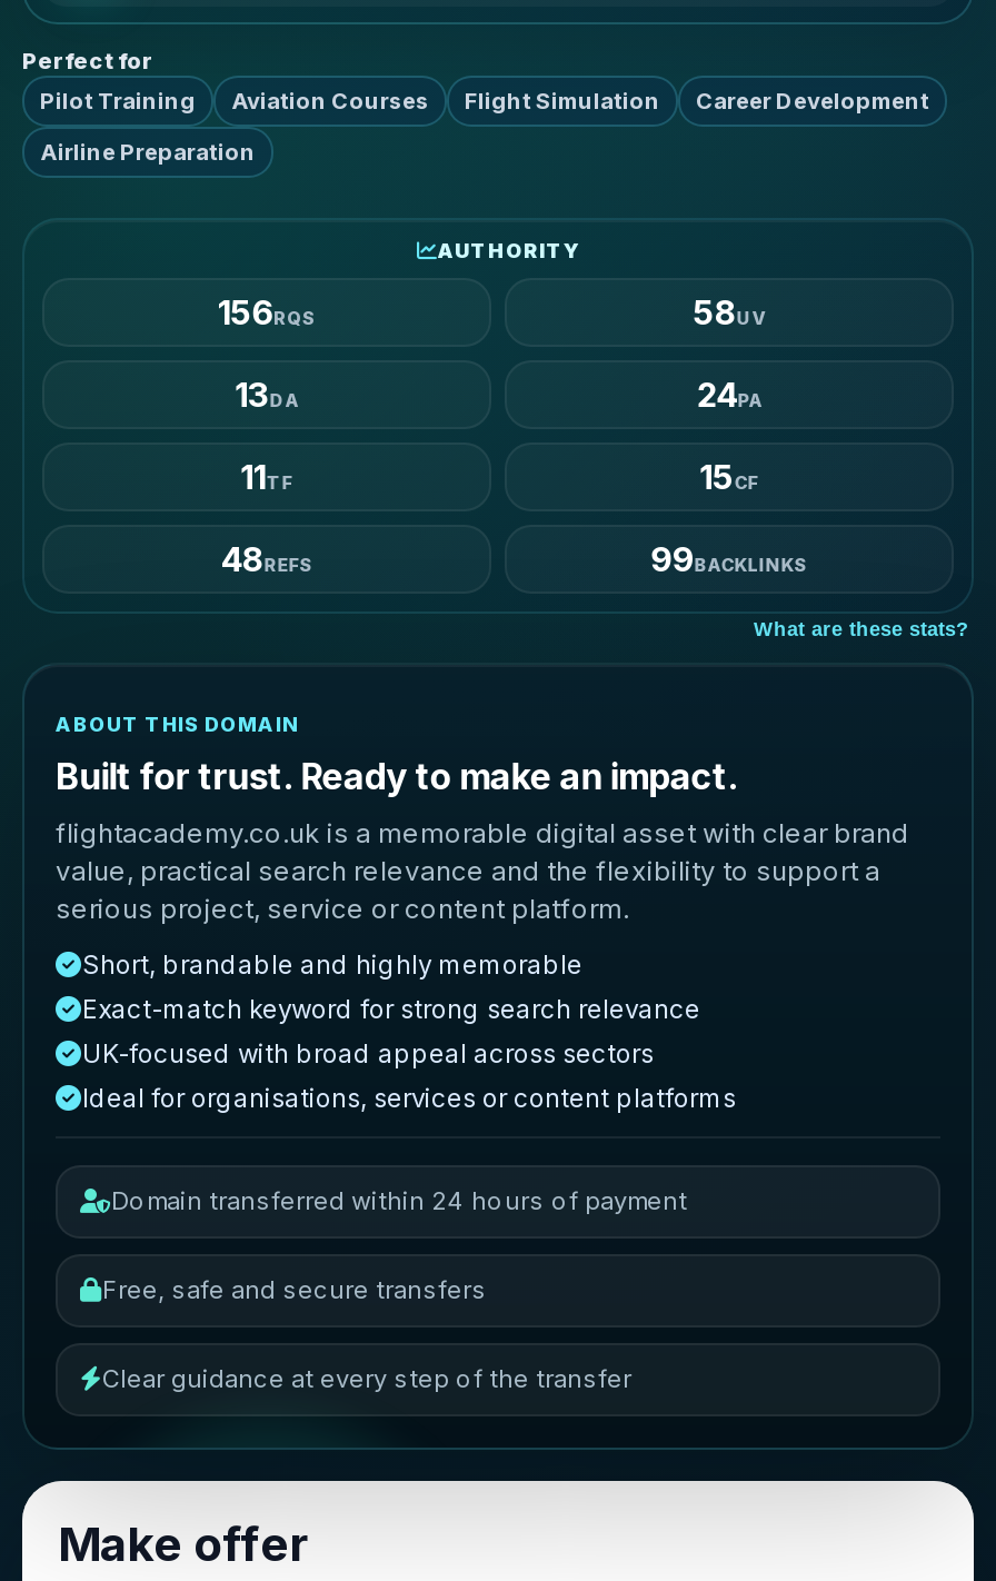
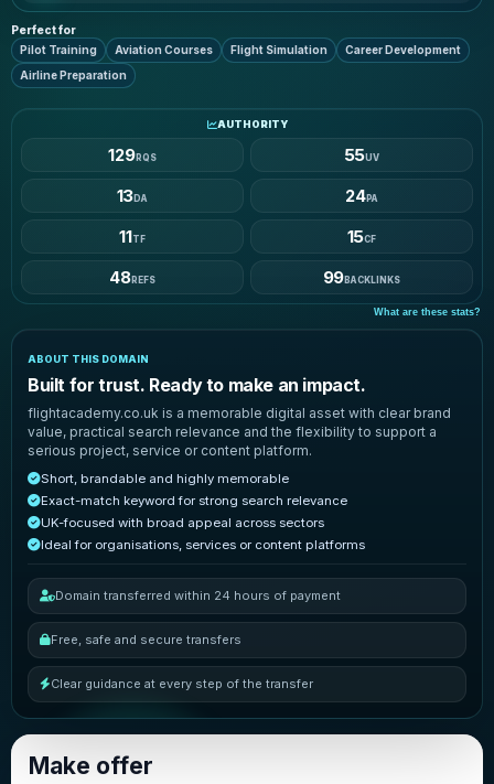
- 156RQS
+ 129RQS

- 58UV
+ 55UV
